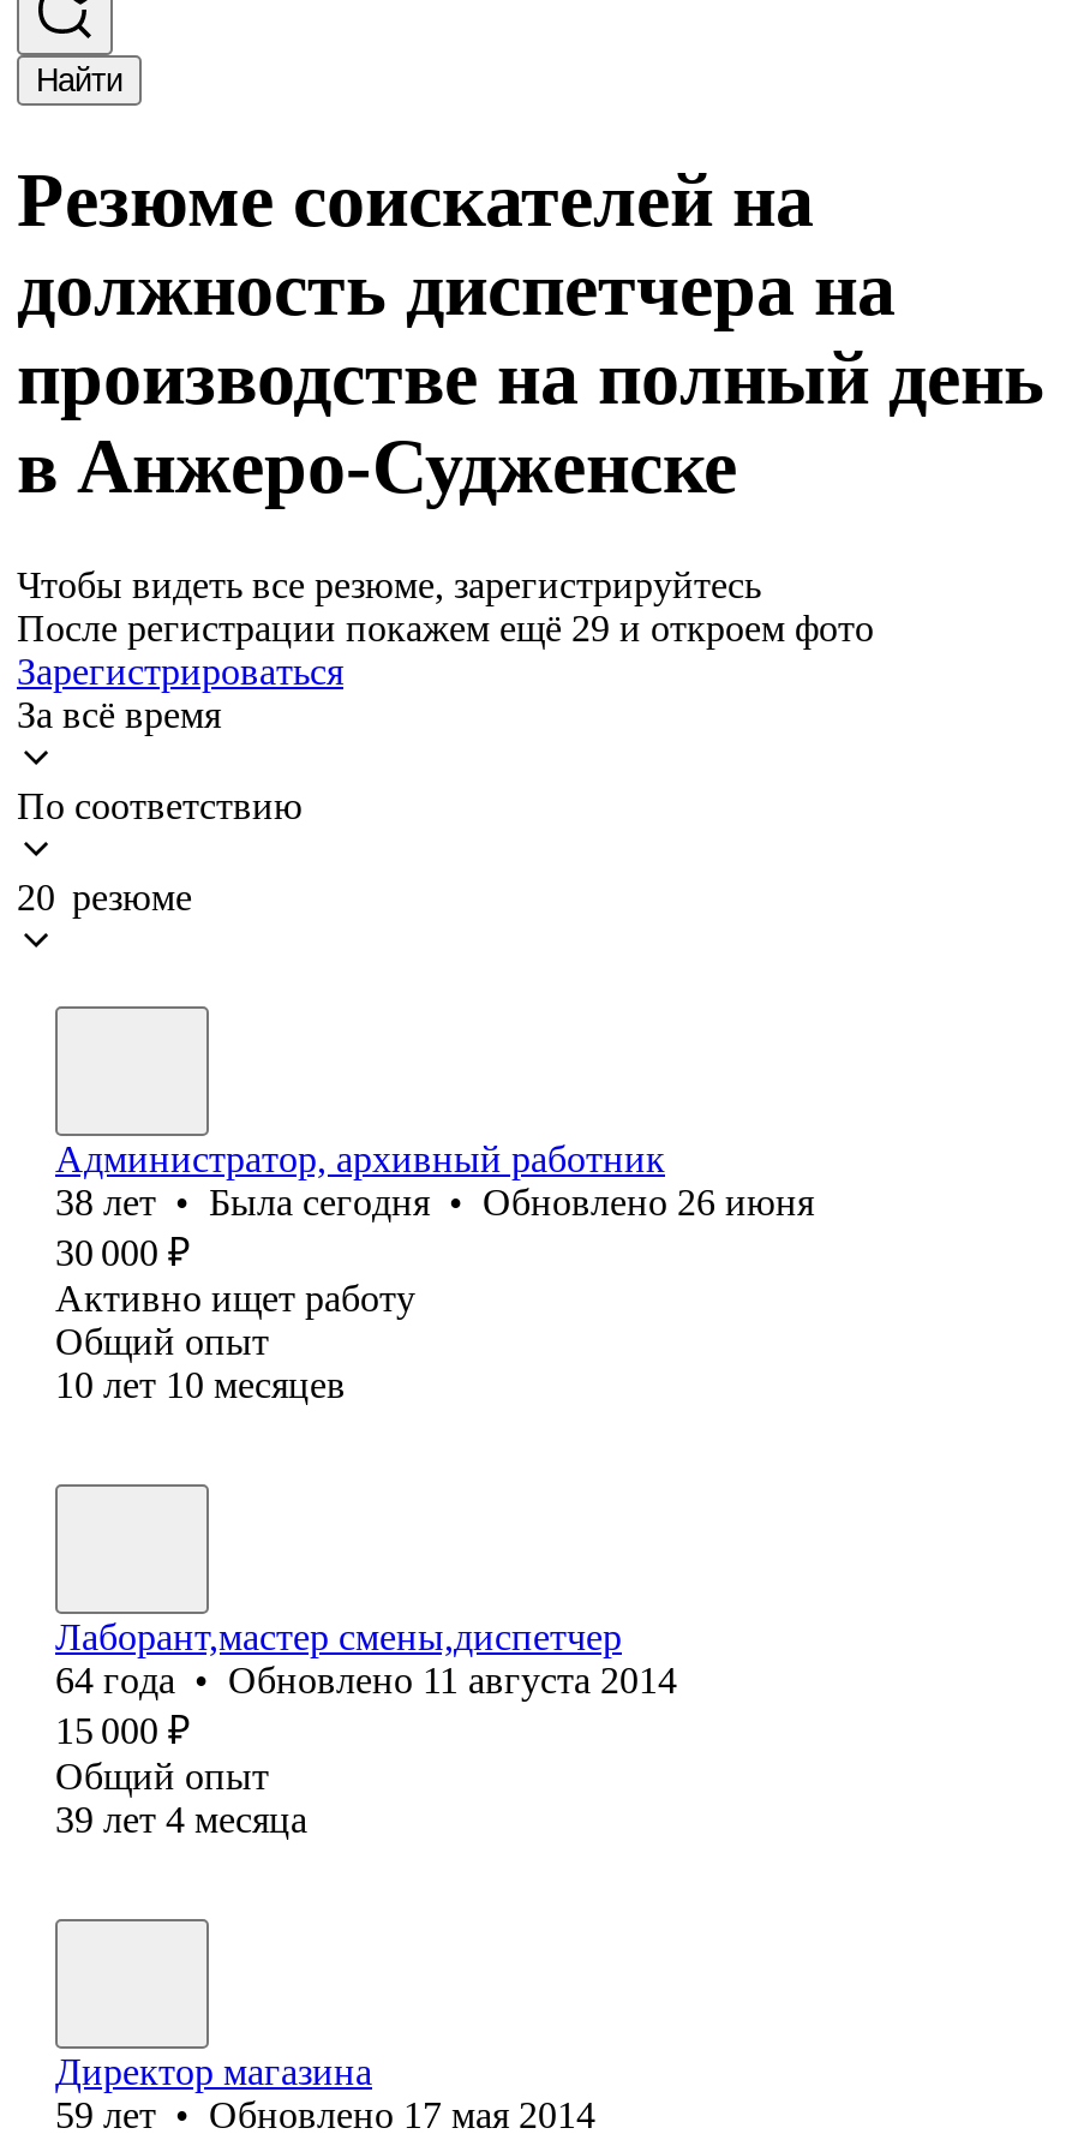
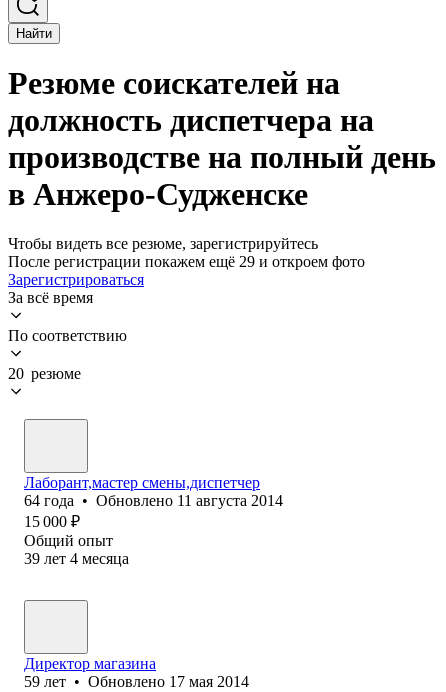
- Администратор, архивный работник
- 38 лет • Была сегодня • Обновлено 26 июня
- 30 000 ₽
- Активно ищет работу
- Общий опыт
- 10 лет 10 месяцев
